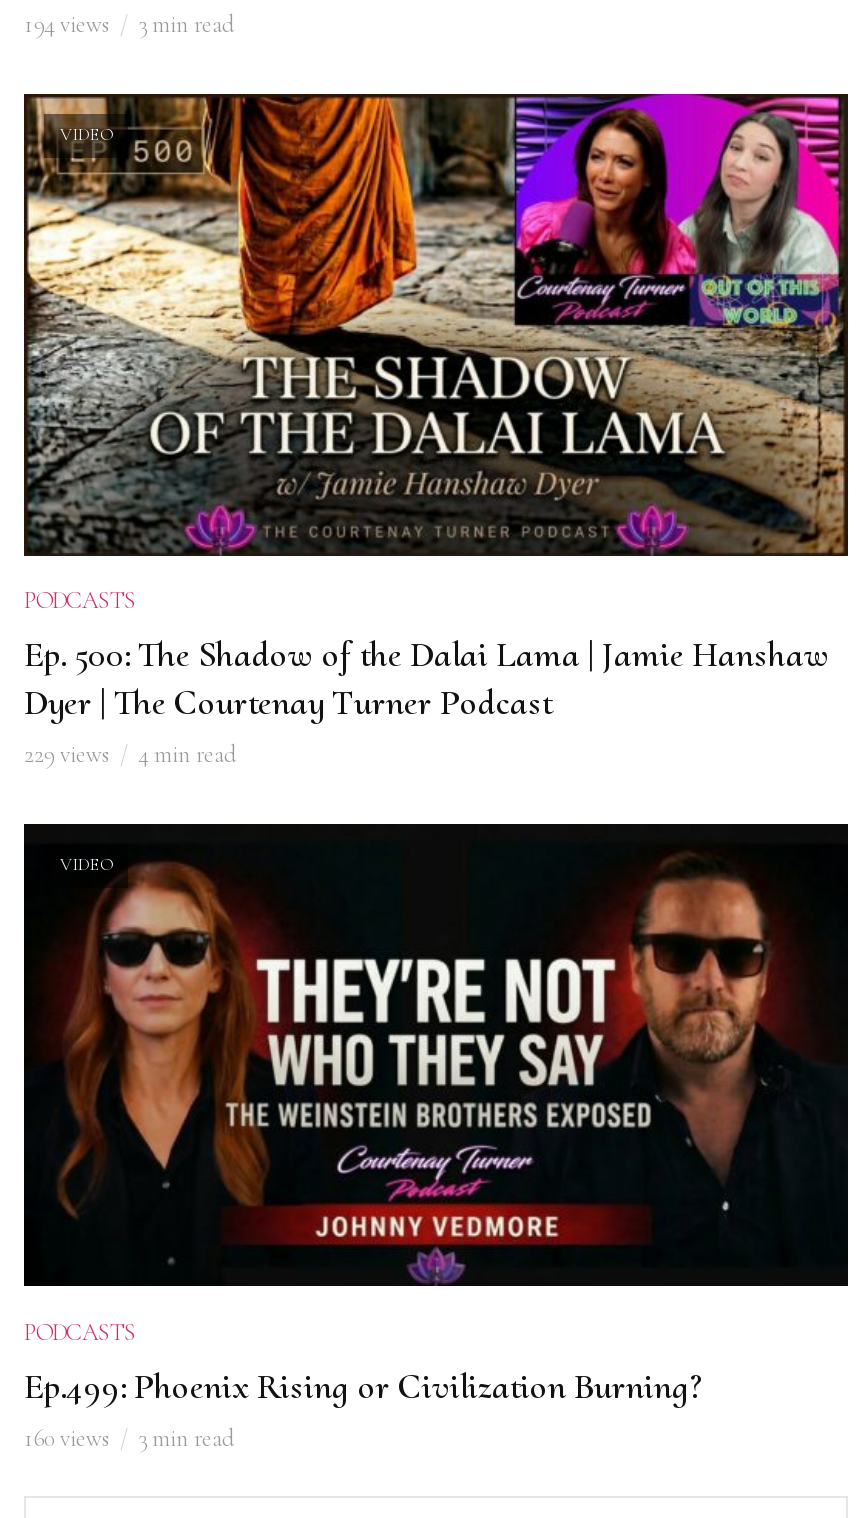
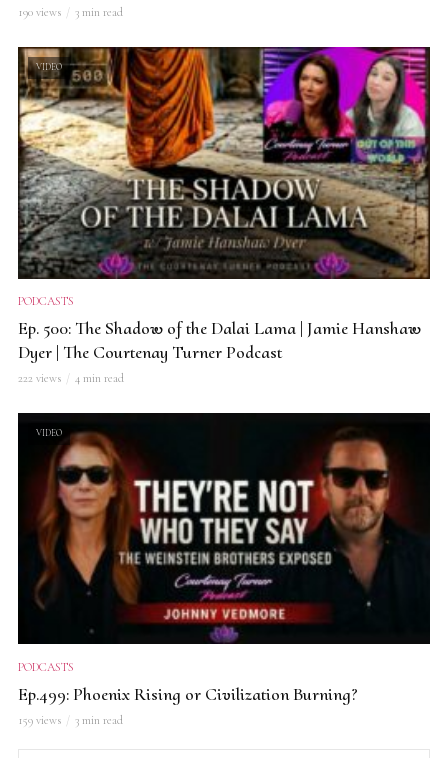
- 194 views 3 min read
+ 190 views 3 min read

- 229 views 4 min read
+ 222 views 4 min read

- 160 views 3 min read
+ 159 views 3 min read
